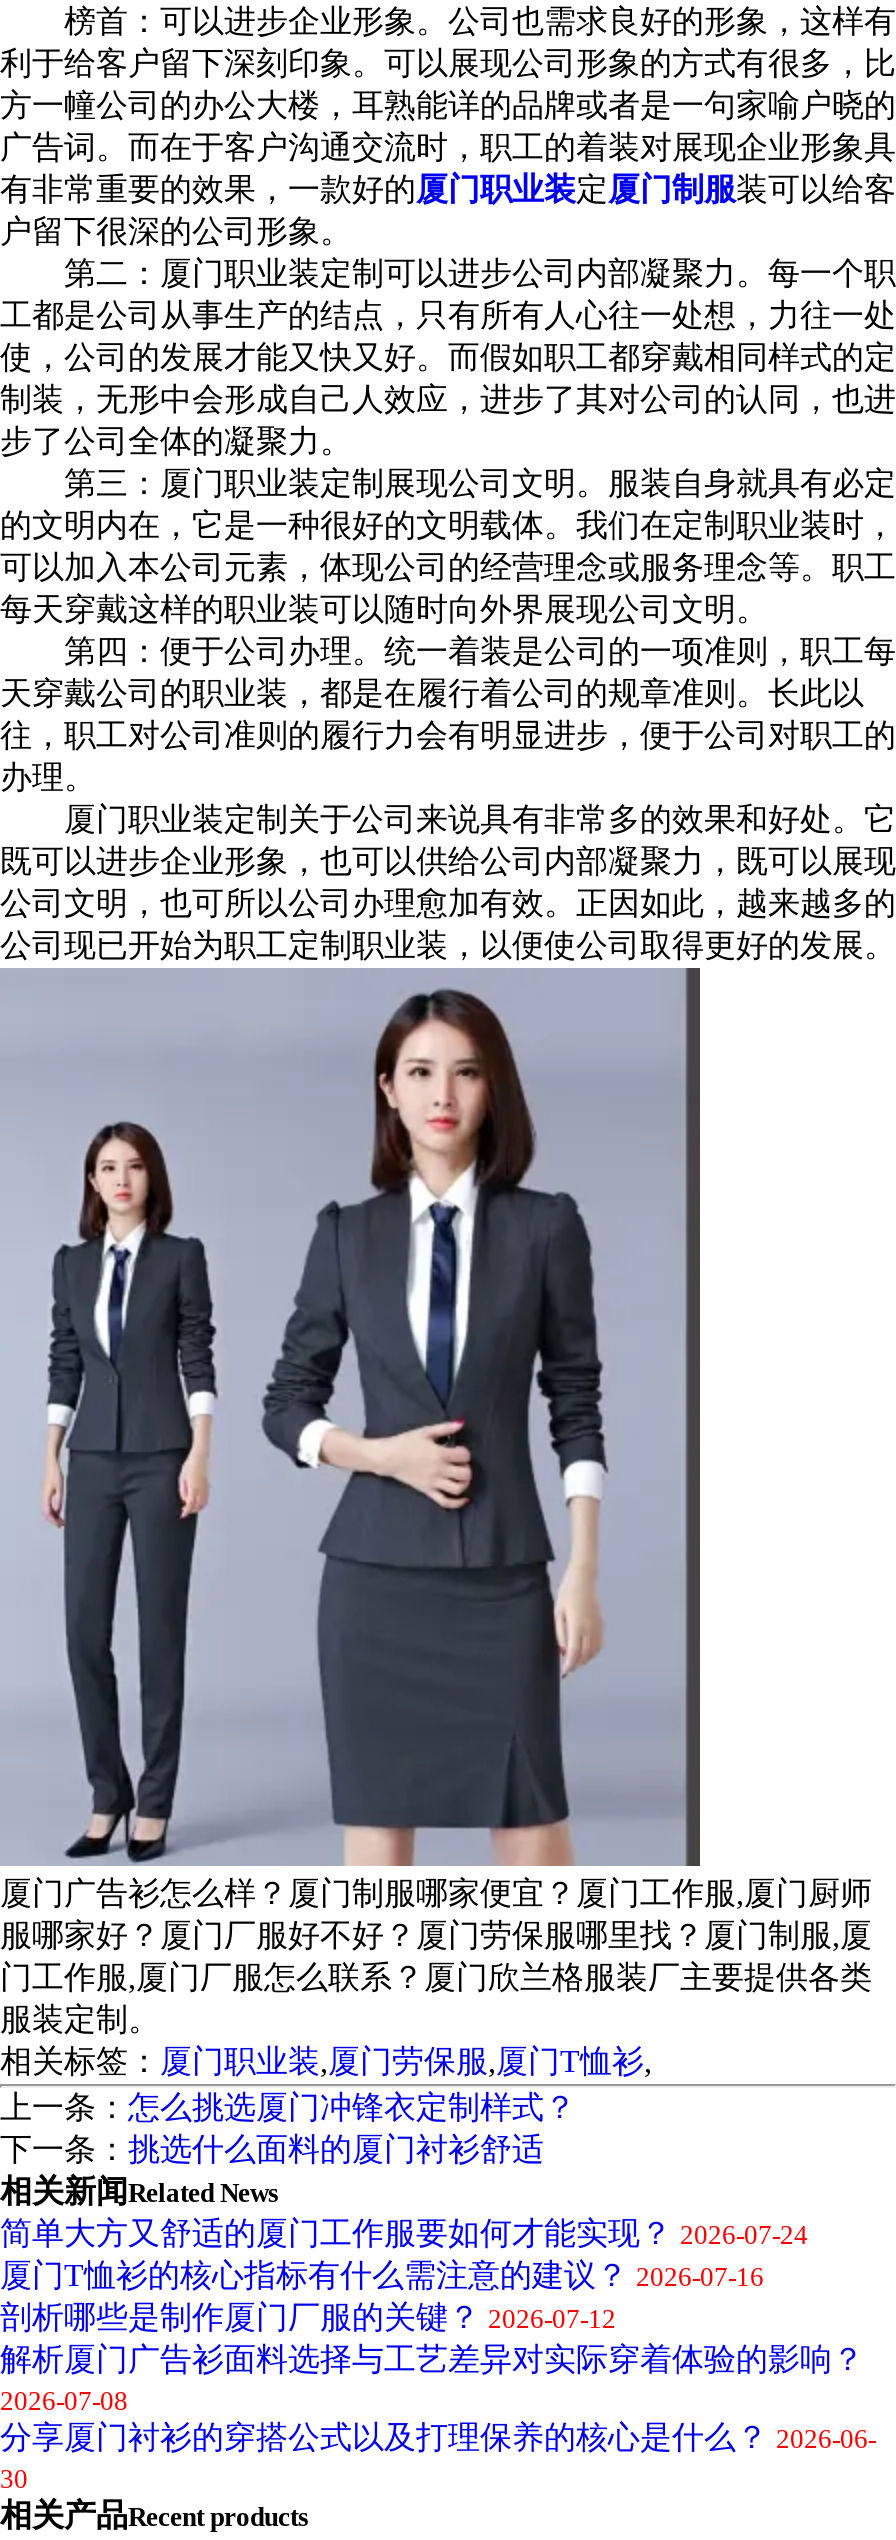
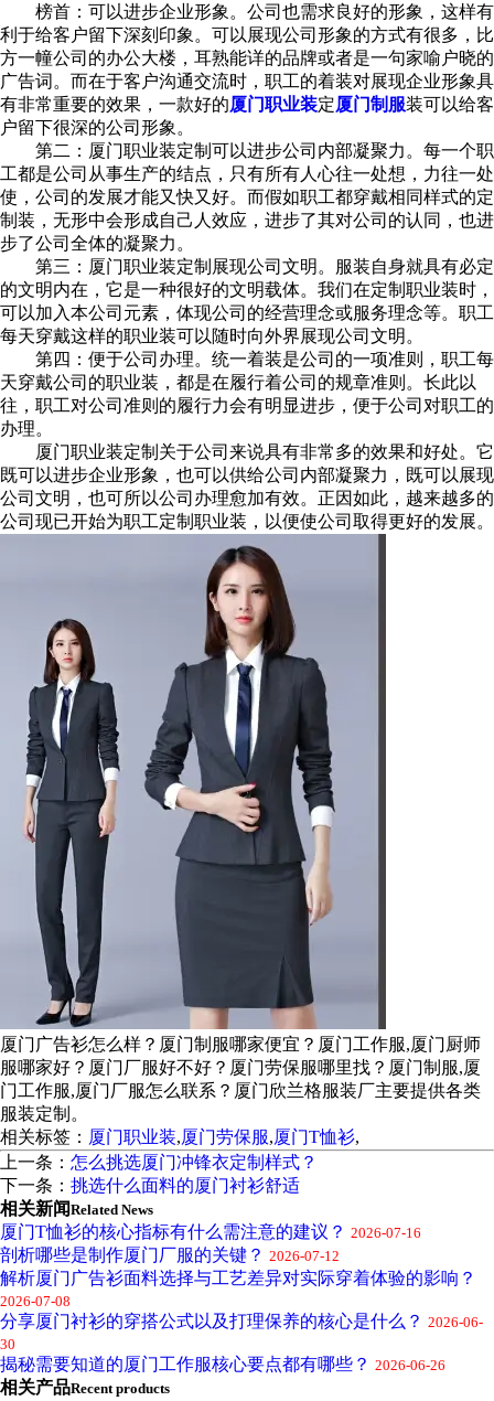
- 简单大方又舒适的厦门工作服要如何才能实现？ 2026-07-24

moved up: 厦门T恤衫的核心指标有什么需注意的建议？ 2026-07-16 | 剖析哪些是制作厦门厂服的关键？ 2026-07-12 | 解析厦门广告衫面料选择与工艺差异对实际穿着体验的影响？ | 2026-07-08 | 分享厦门衬衫的穿搭公式以及打理保养的核心是什么？ 2026-06- | 30

+ 揭秘需要知道的厦门工作服核心要点都有哪些？ 2026-06-26
